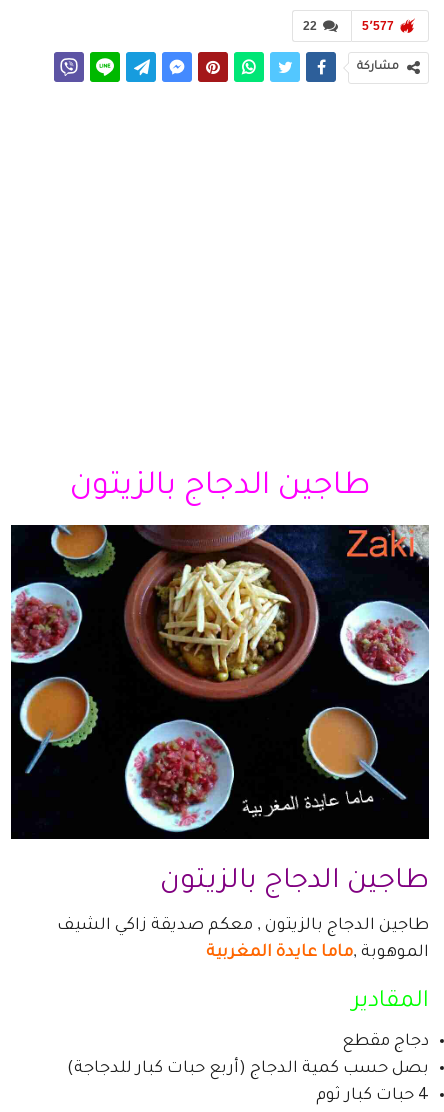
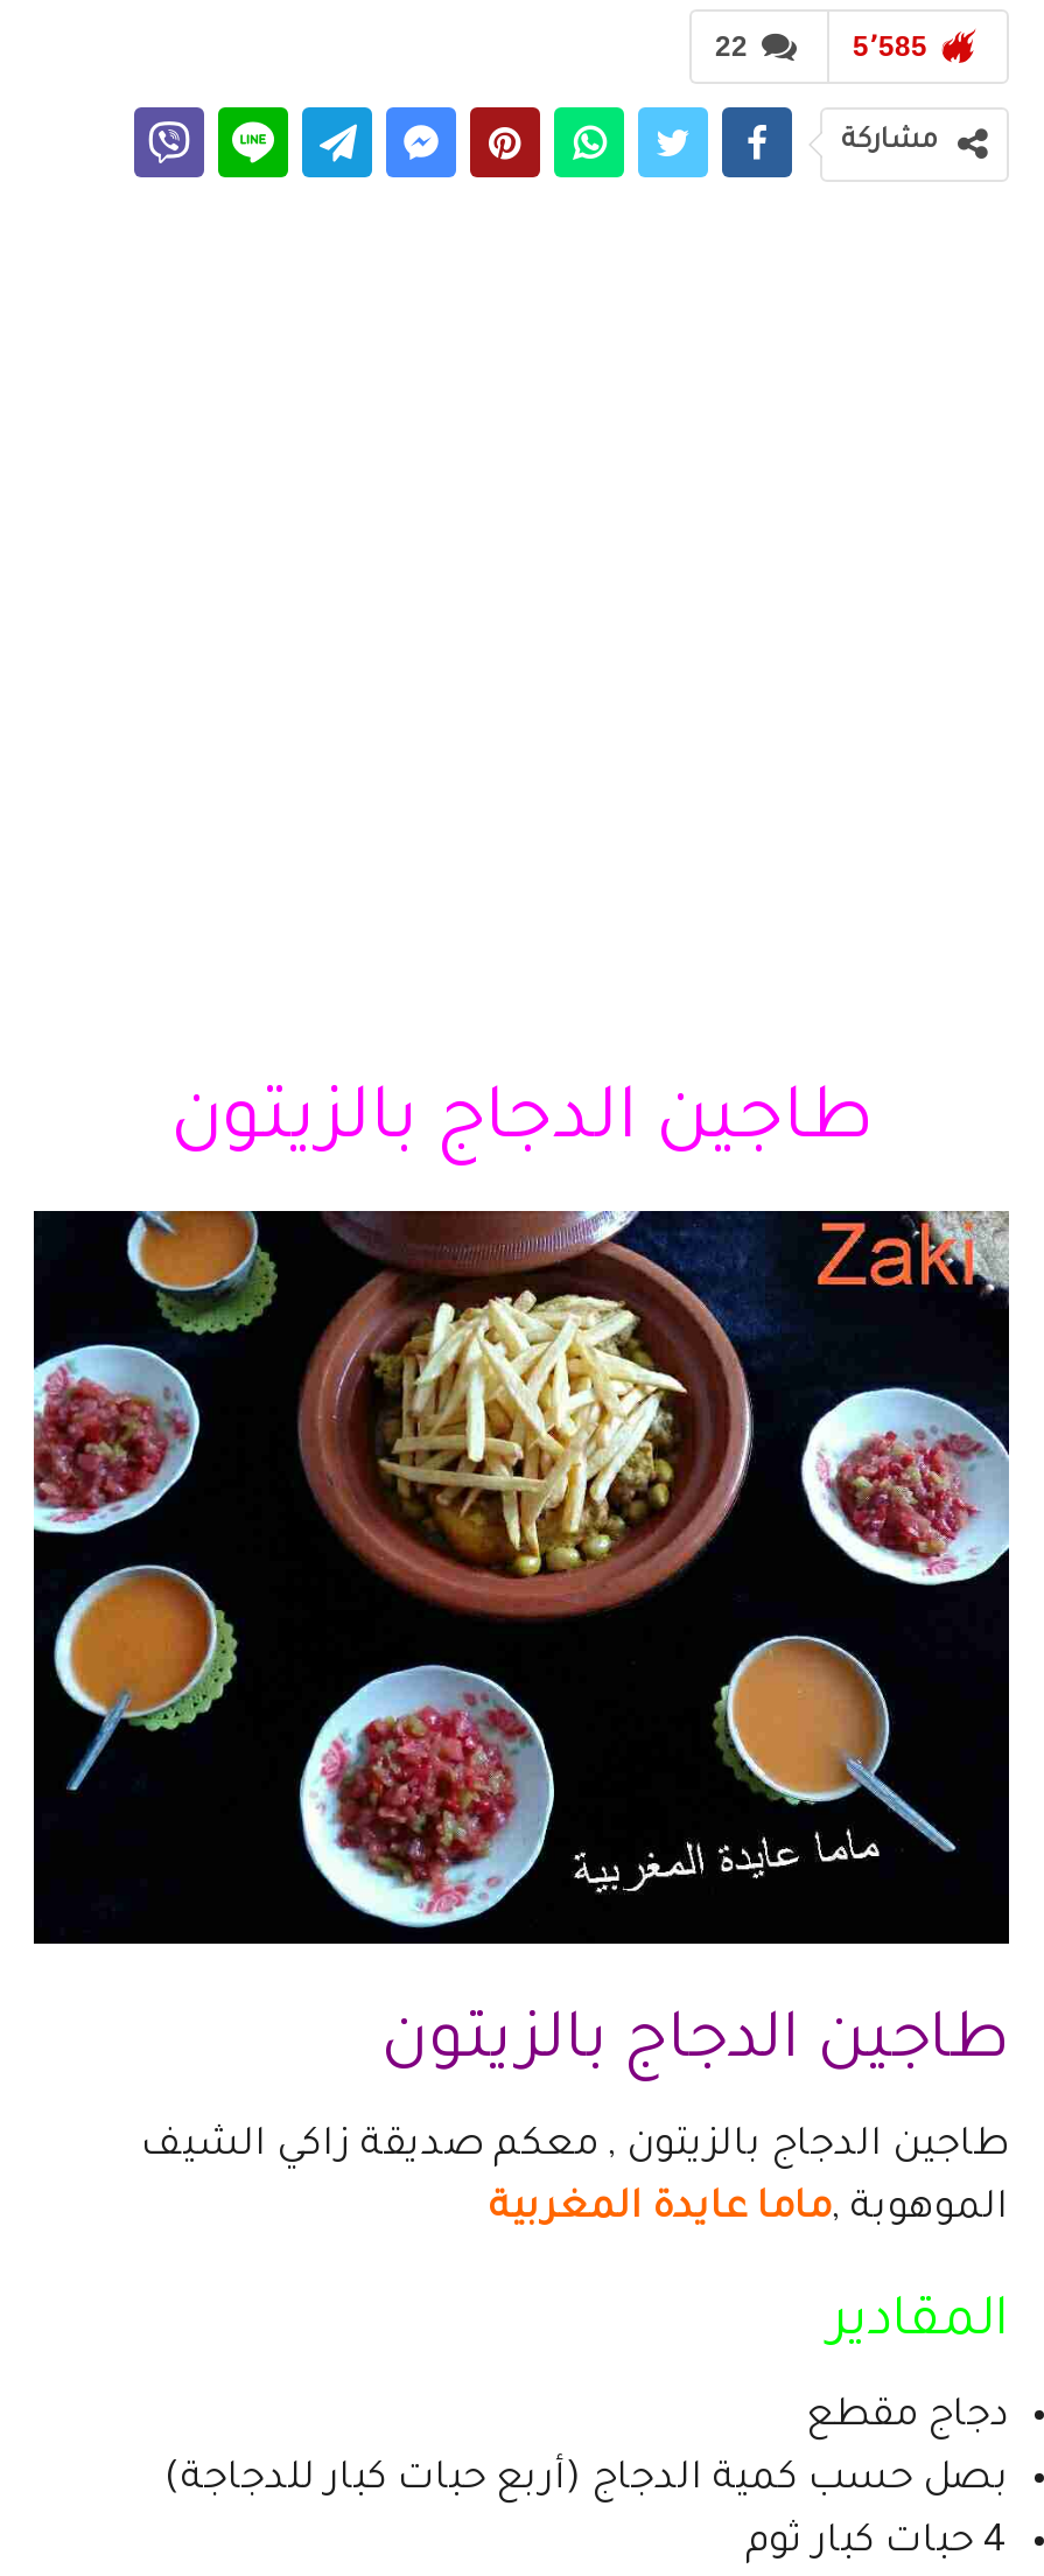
- 5٬577
+ 5٬585
